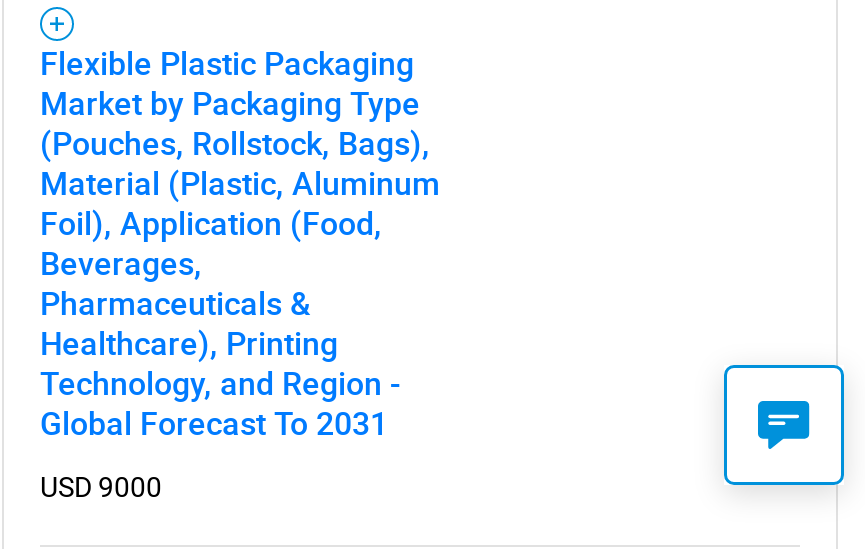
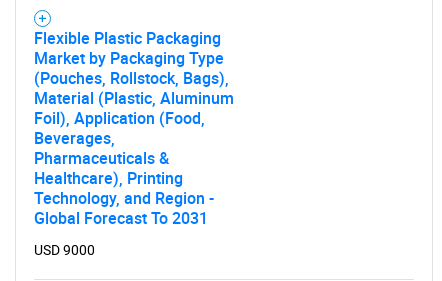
- [image]
